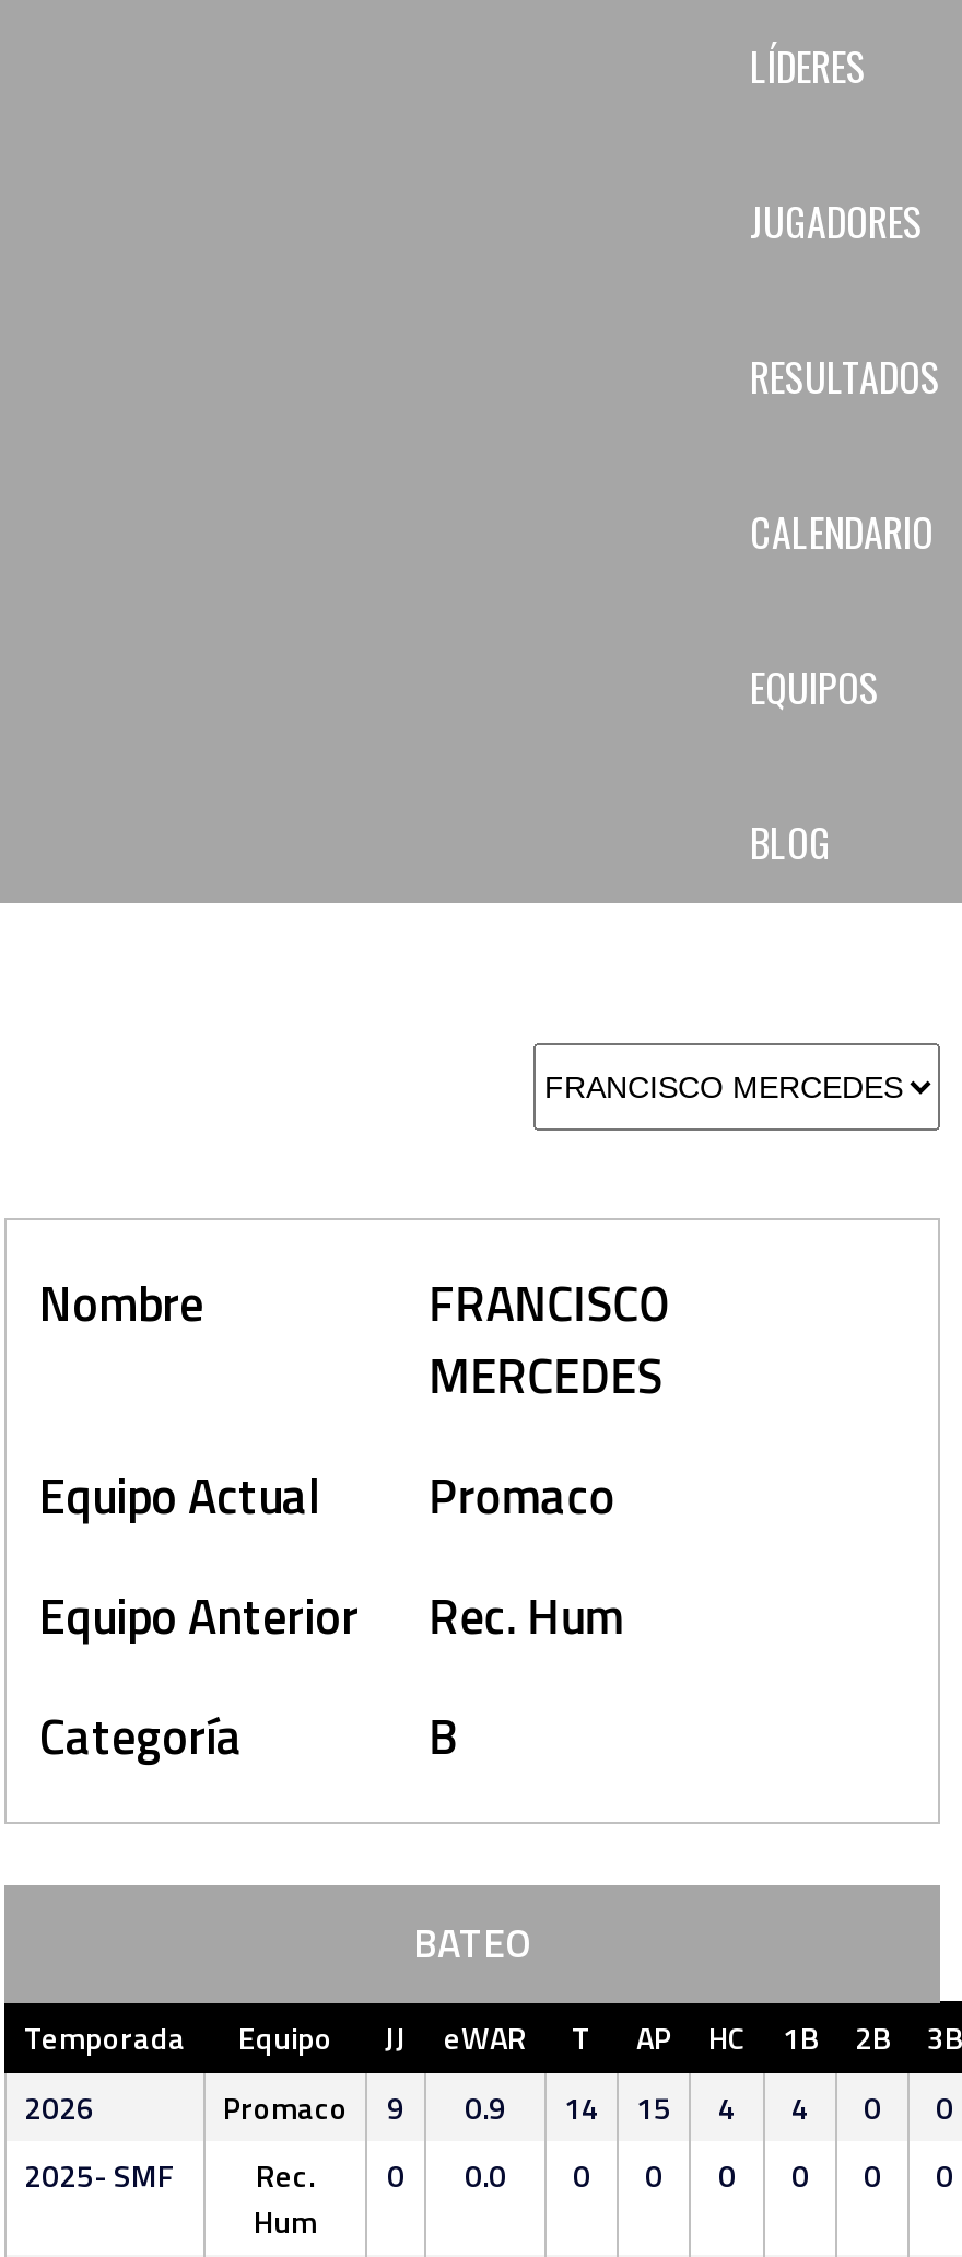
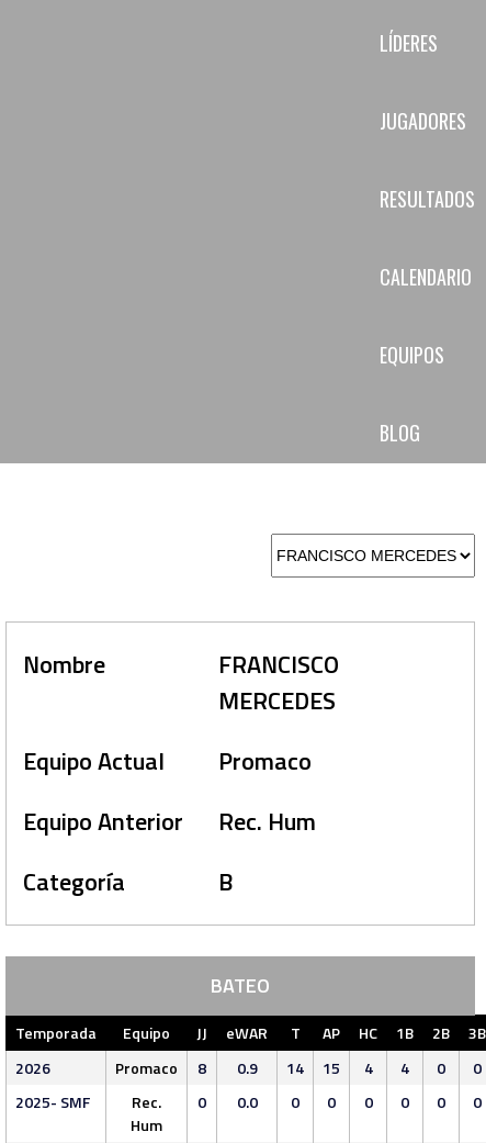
- Promaco 9 0.9 14 15 4 4 0 0
+ Promaco 8 0.9 14 15 4 4 0 0
